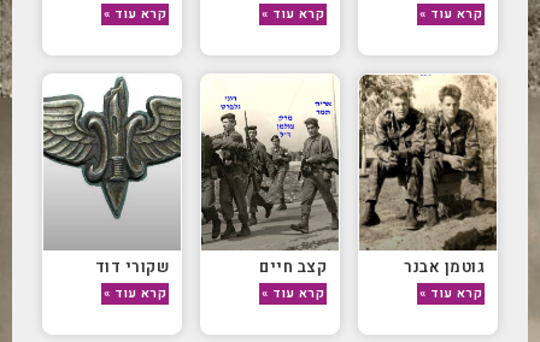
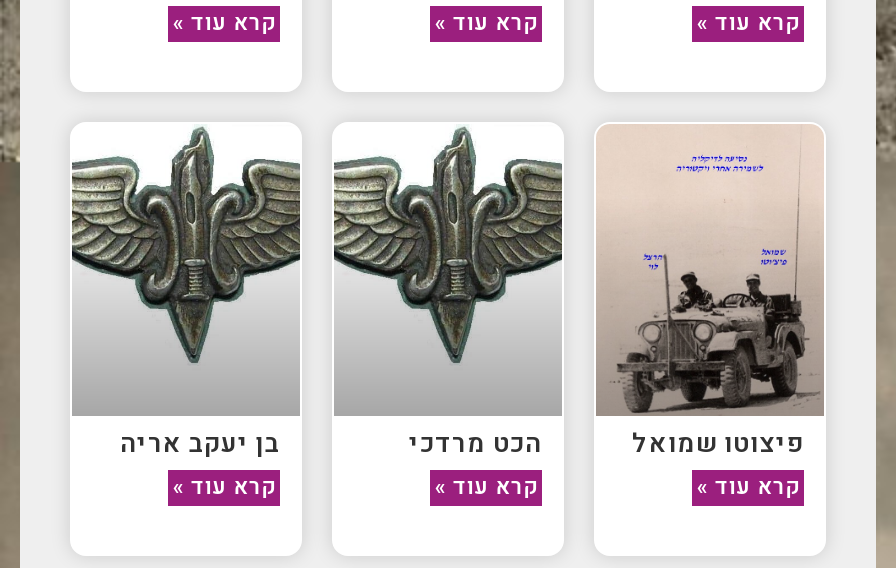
- [image]
- קצב חיים
+ [image]
+ הכט מרדכי

- [image]
- גוטמן אבנר
+ [image]
+ פיצוטו שמואל

- שקורי דוד
+ בן יעקב אריה
